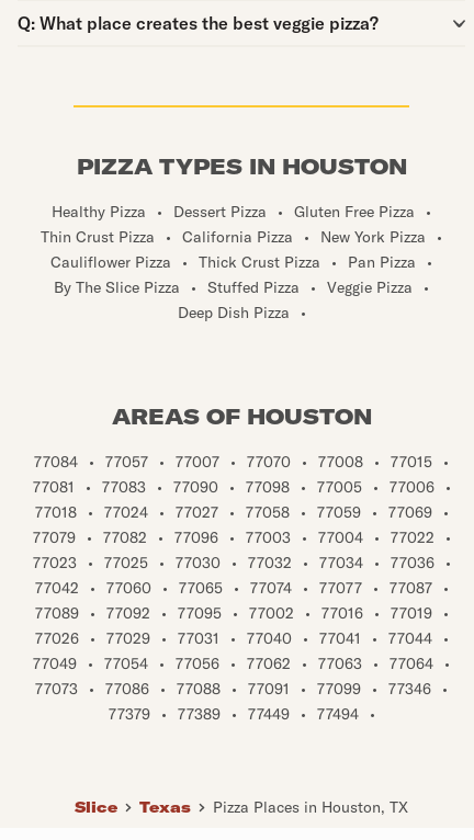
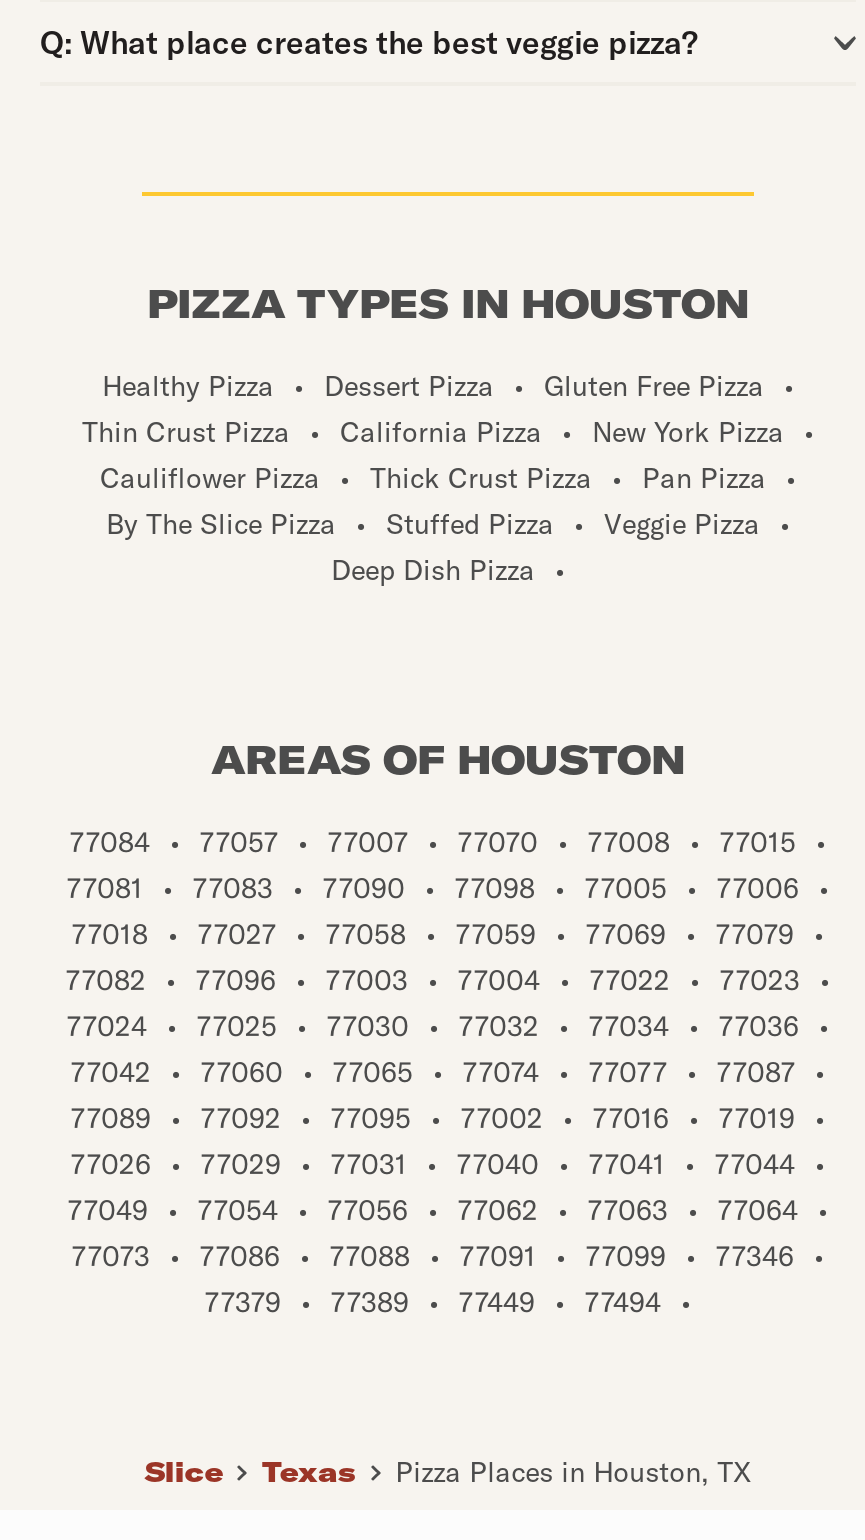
- 77018 • 77024 • 77027 • 77058 • 77059 • 77069 •
+ 77018 • 77027 • 77058 • 77059 • 77069 • 77079 •

- 77079 • 77082 • 77096 • 77003 • 77004 • 77022 •
+ 77082 • 77096 • 77003 • 77004 • 77022 • 77023 •

- 77023 • 77025 • 77030 • 77032 • 77034 • 77036 •
+ 77024 • 77025 • 77030 • 77032 • 77034 • 77036 •
